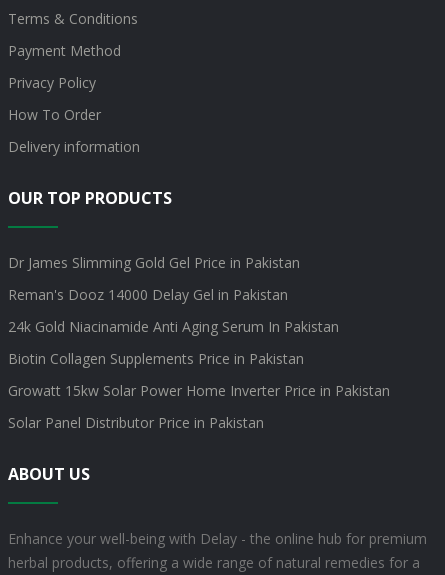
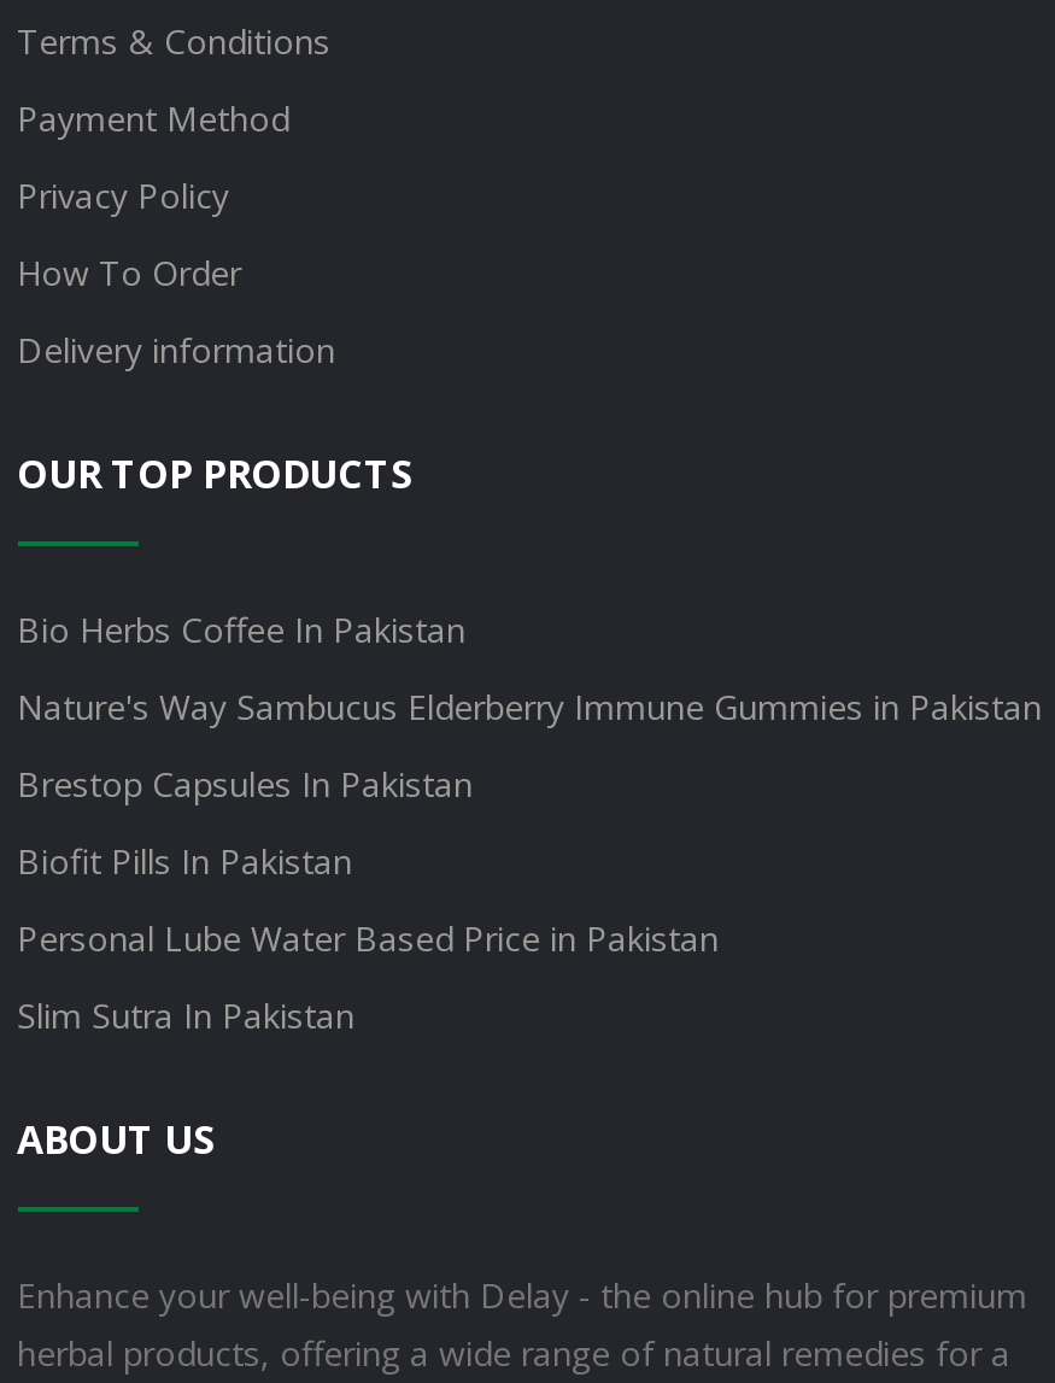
- Dr James Slimming Gold Gel Price in Pakistan
+ Bio Herbs Coffee In Pakistan

- Reman's Dooz 14000 Delay Gel in Pakistan
+ Nature's Way Sambucus Elderberry Immune Gummies in Pakistan

- 24k Gold Niacinamide Anti Aging Serum In Pakistan
+ Brestop Capsules In Pakistan

- Biotin Collagen Supplements Price in Pakistan
+ Biofit Pills In Pakistan

- Growatt 15kw Solar Power Home Inverter Price in Pakistan
+ Personal Lube Water Based Price in Pakistan

- Solar Panel Distributor Price in Pakistan
+ Slim Sutra In Pakistan
